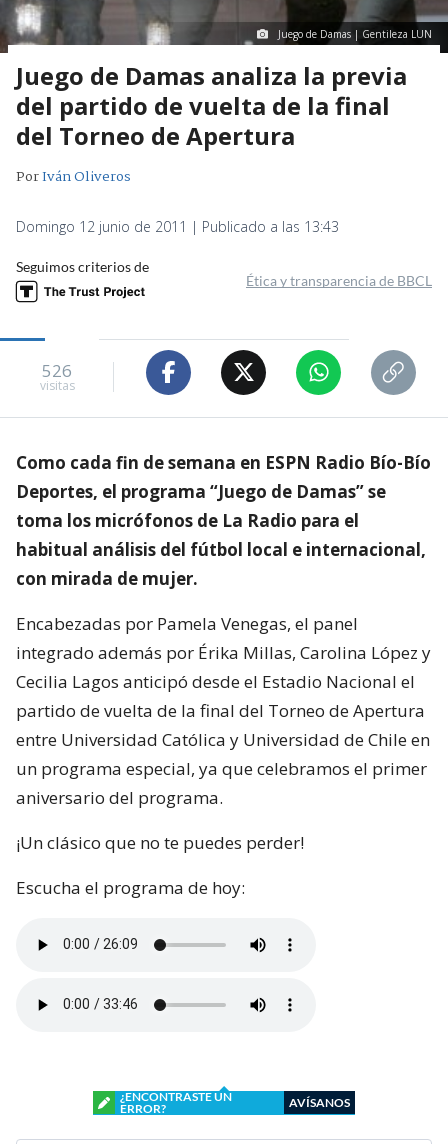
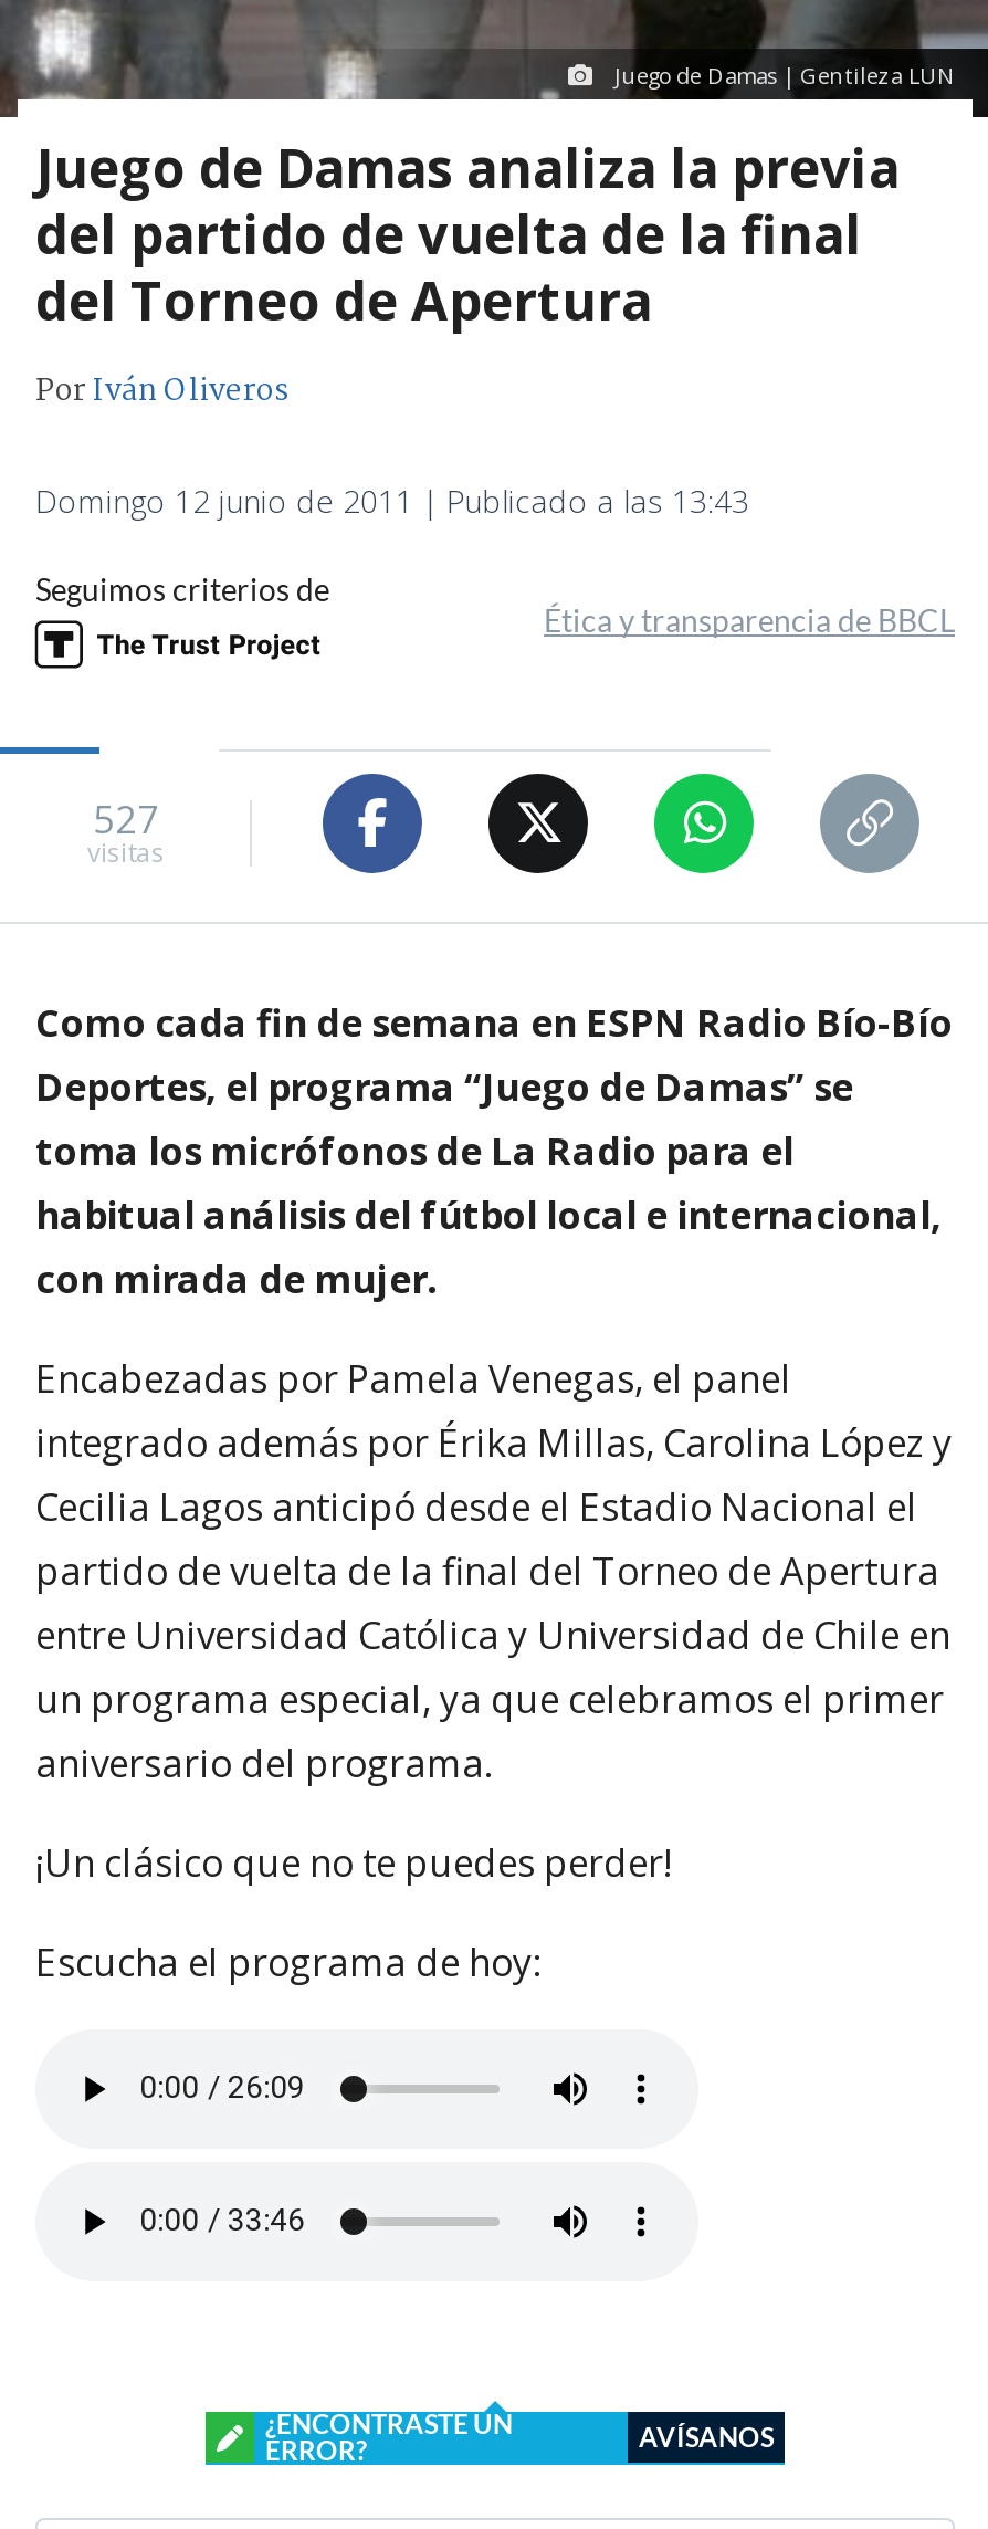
- 526
+ 527
